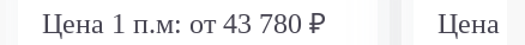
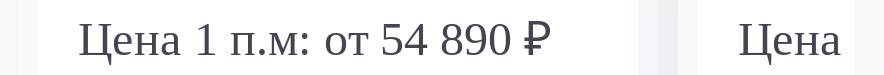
- Цена 1 п.м: от 43 780 ₽
+ Цена 1 п.м: от 54 890 ₽
